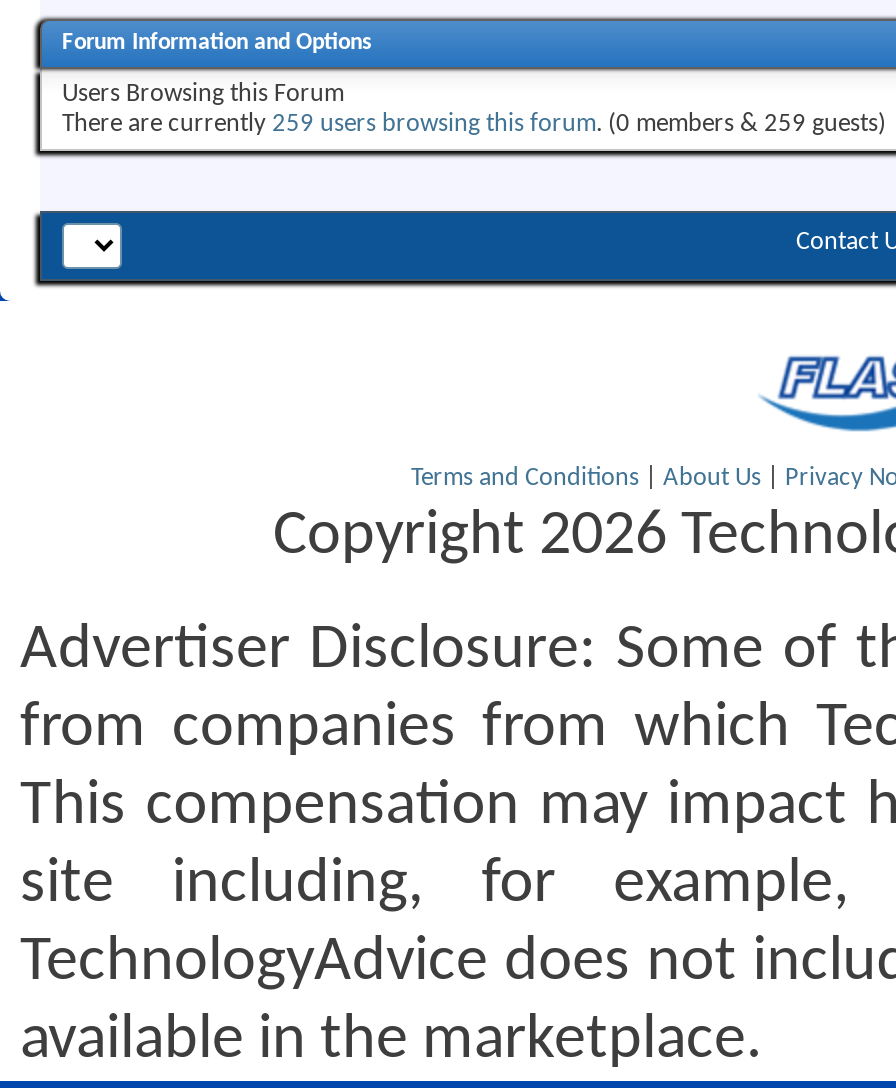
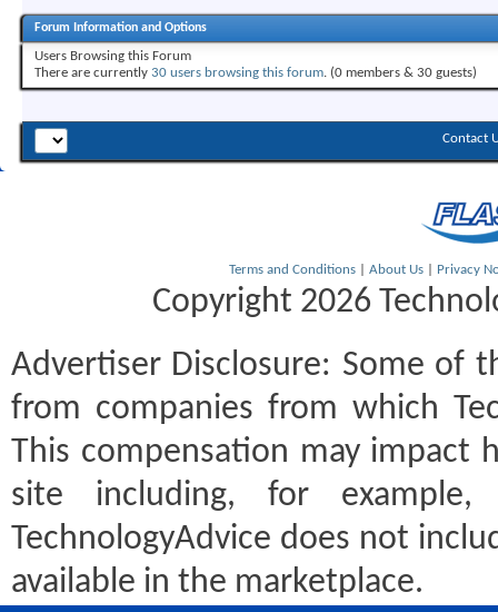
- There are currently 259 users browsing this forum. (0 members & 259 guests)
+ There are currently 30 users browsing this forum. (0 members & 30 guests)
